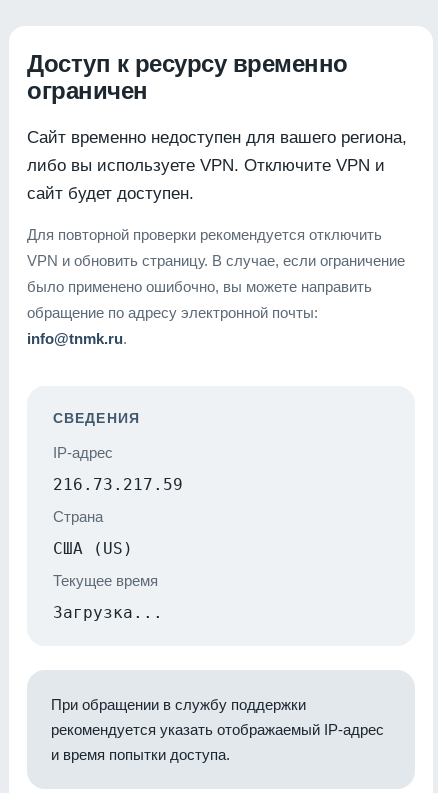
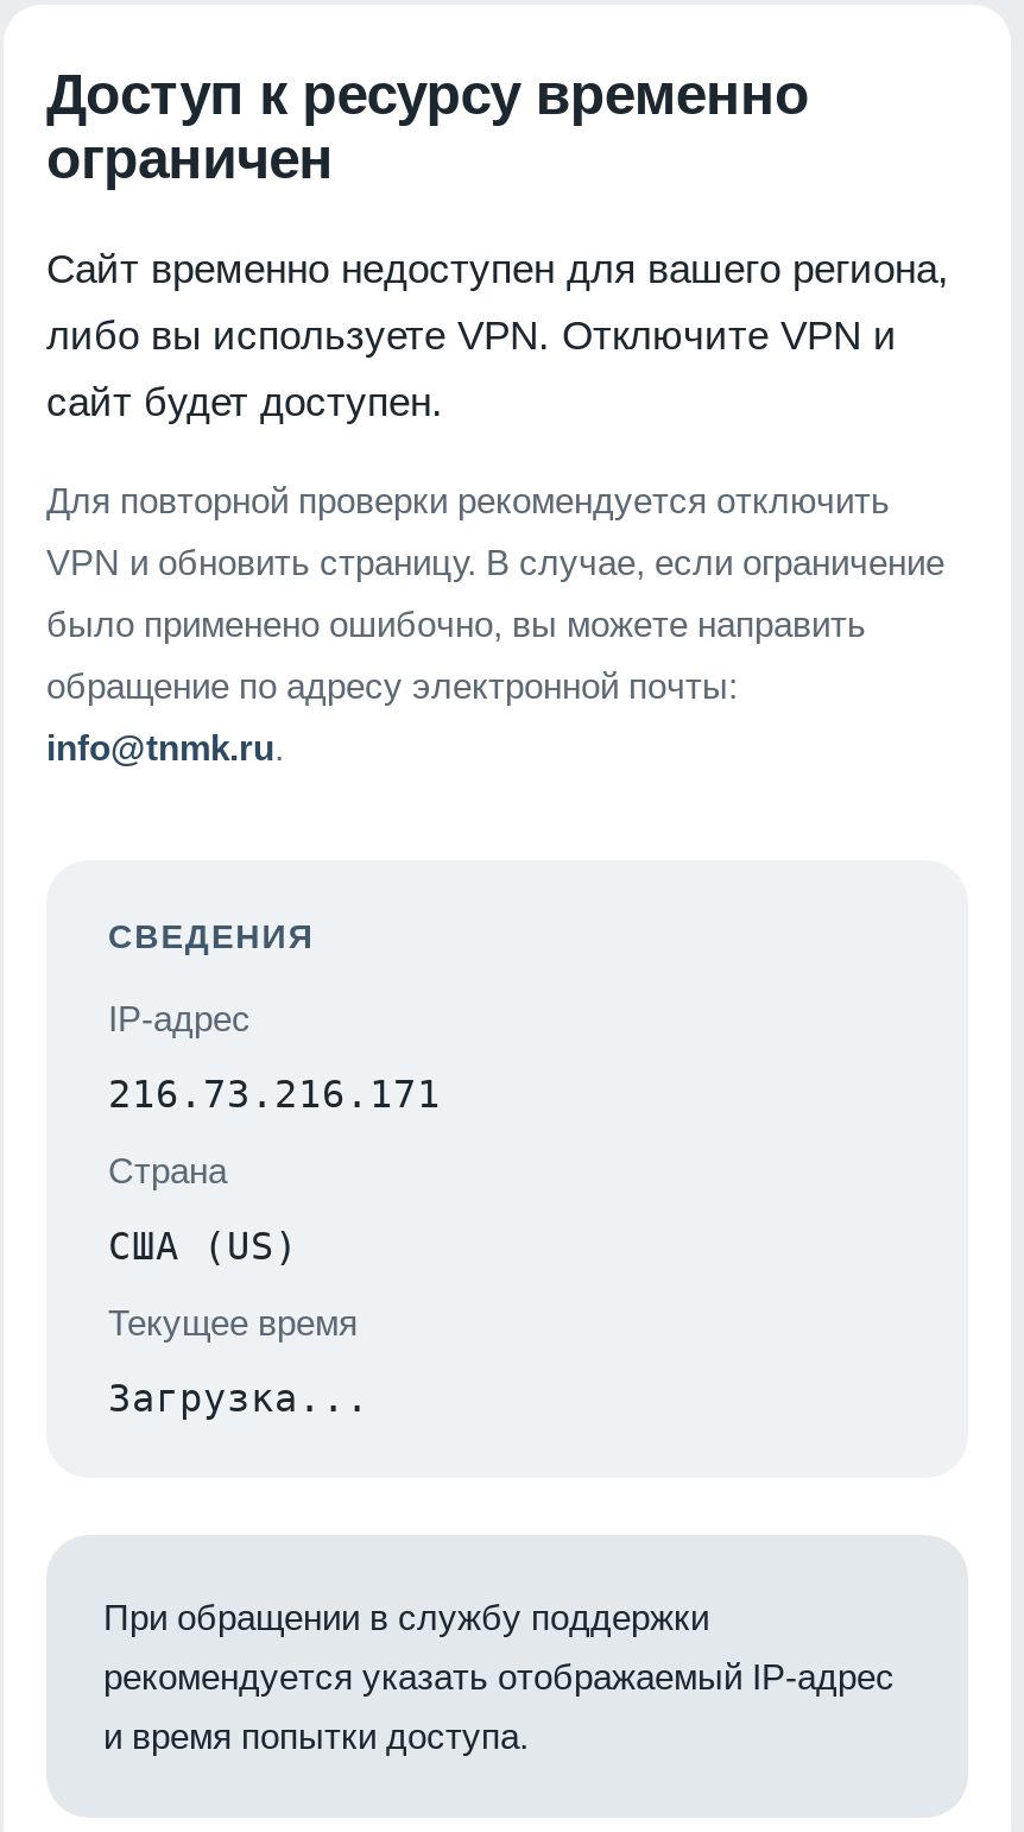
- 216.73.217.59
+ 216.73.216.171
